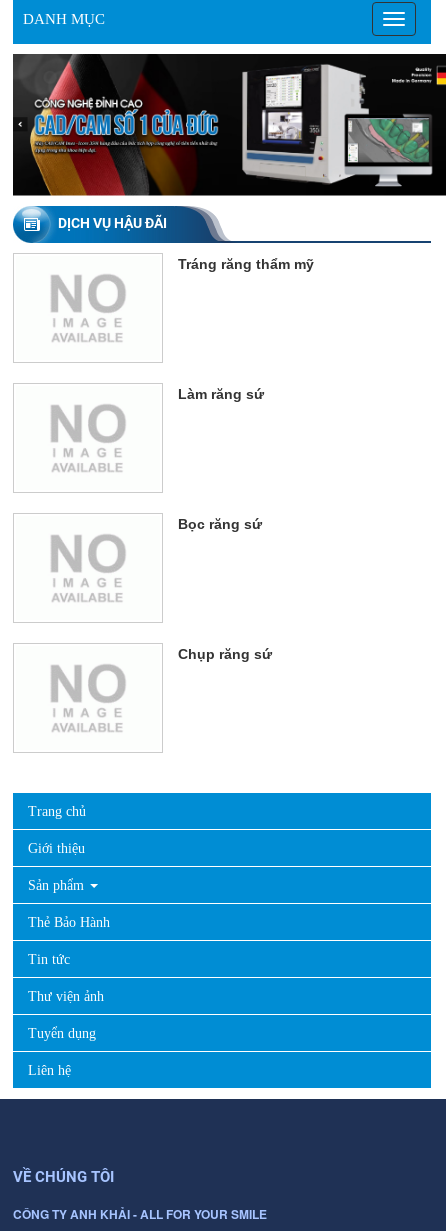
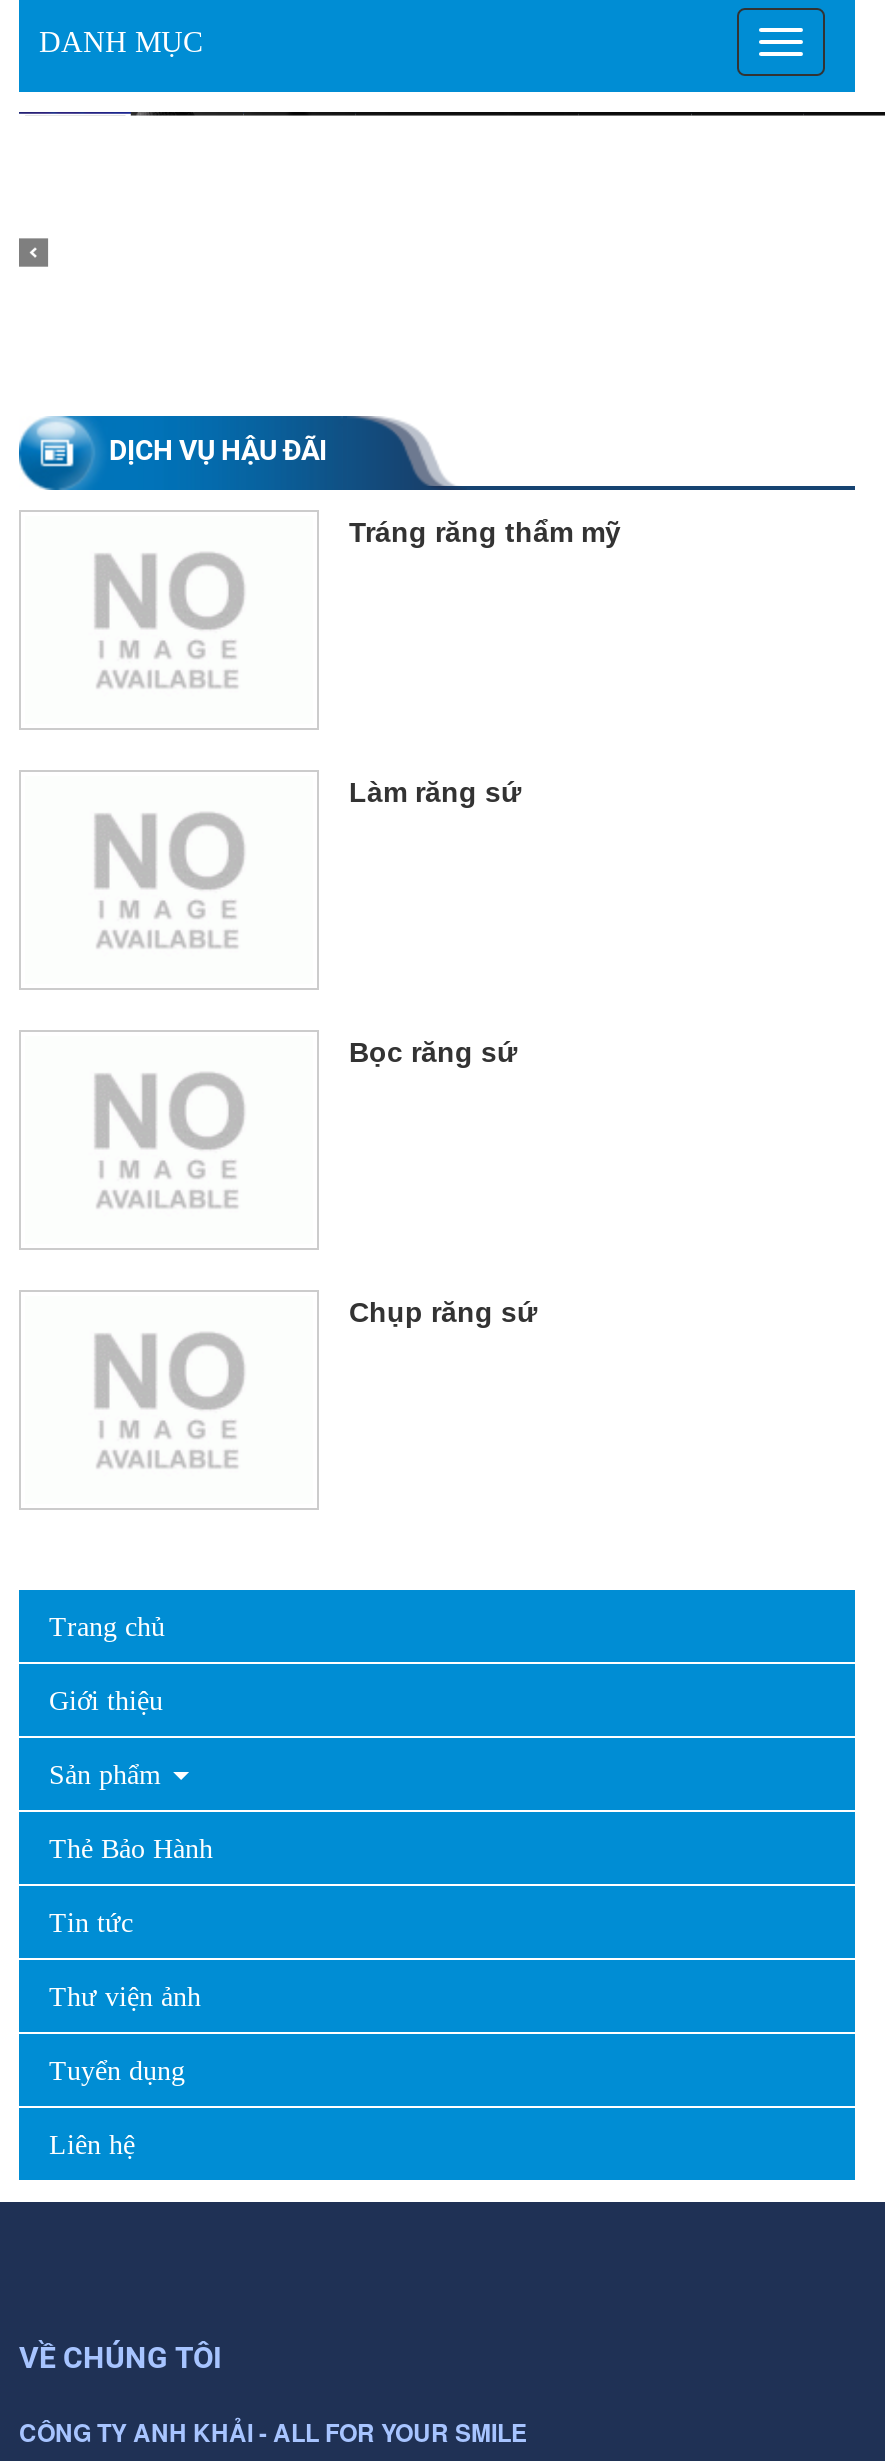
- [image]
